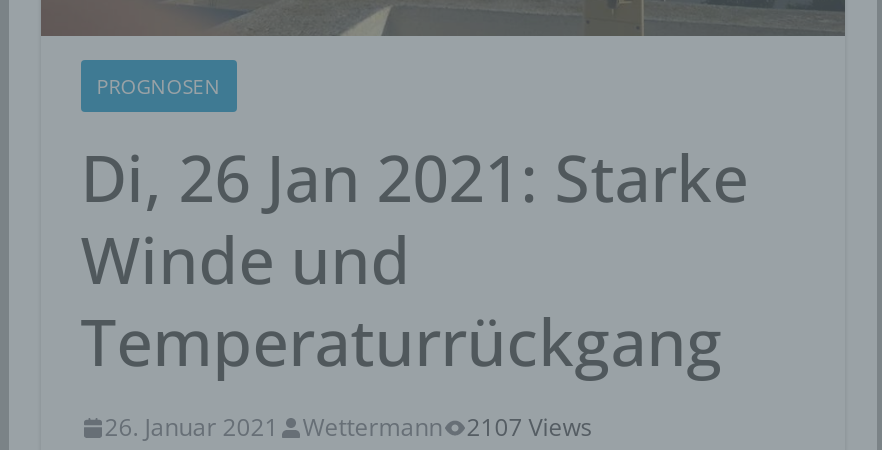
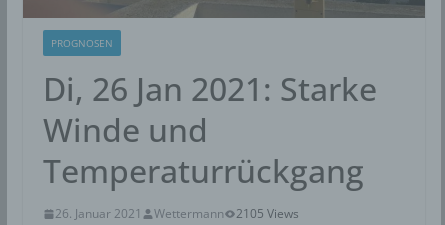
- 26. Januar 2021 Wettermann 2107 Views
+ 26. Januar 2021 Wettermann 2105 Views
